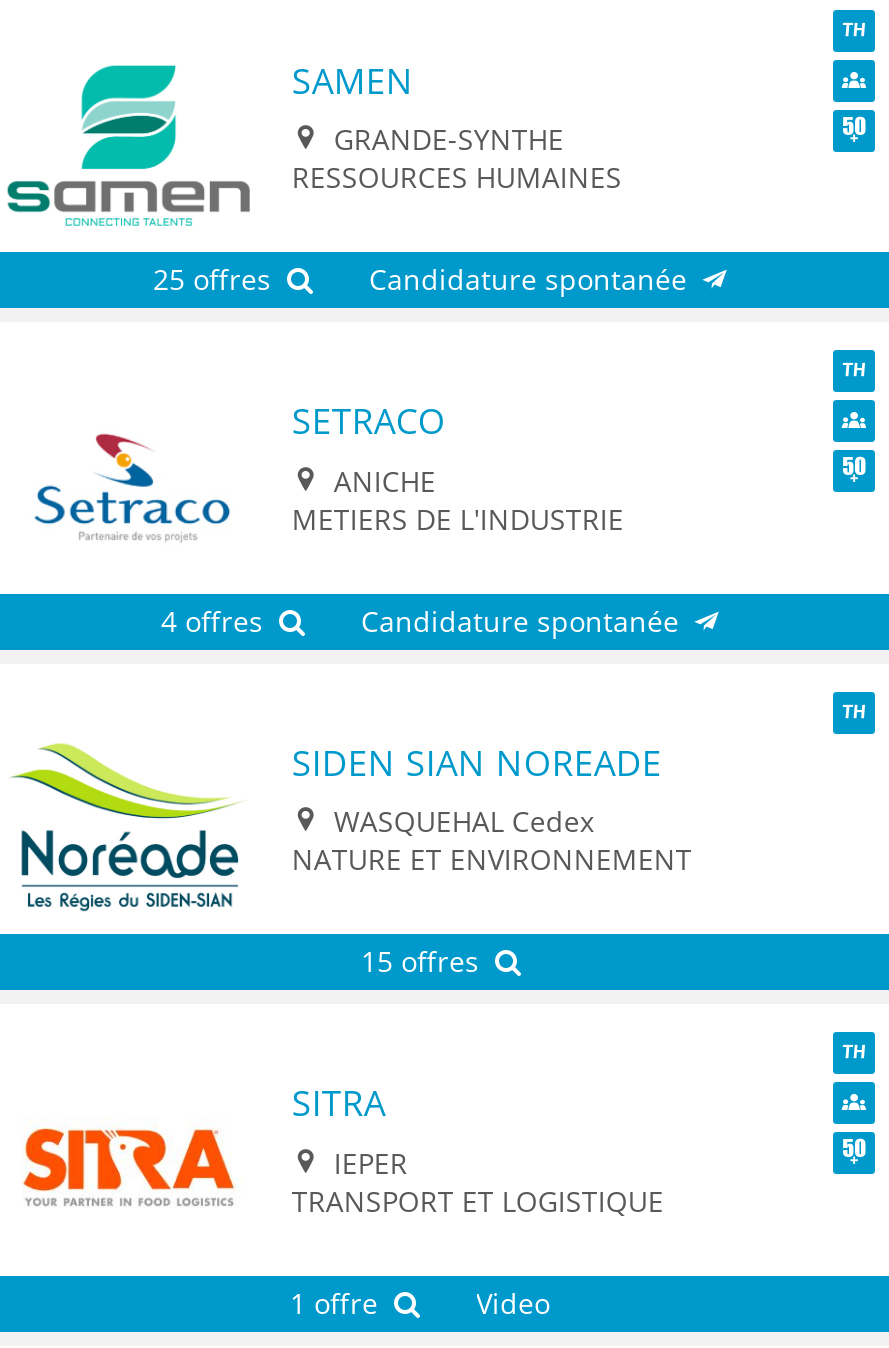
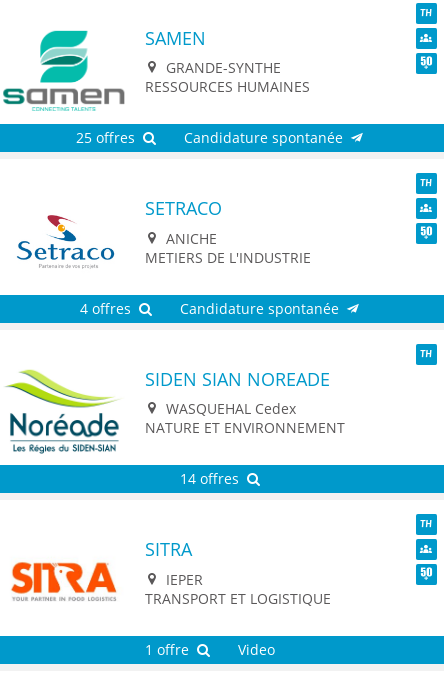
- 15 offres
+ 14 offres
